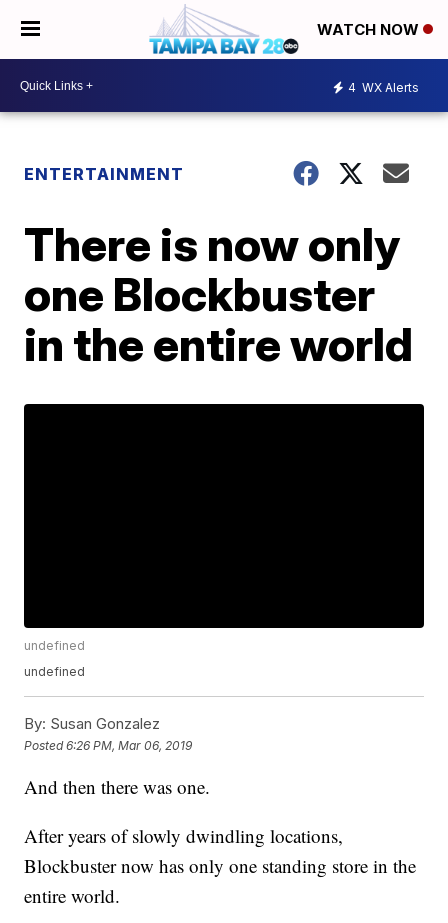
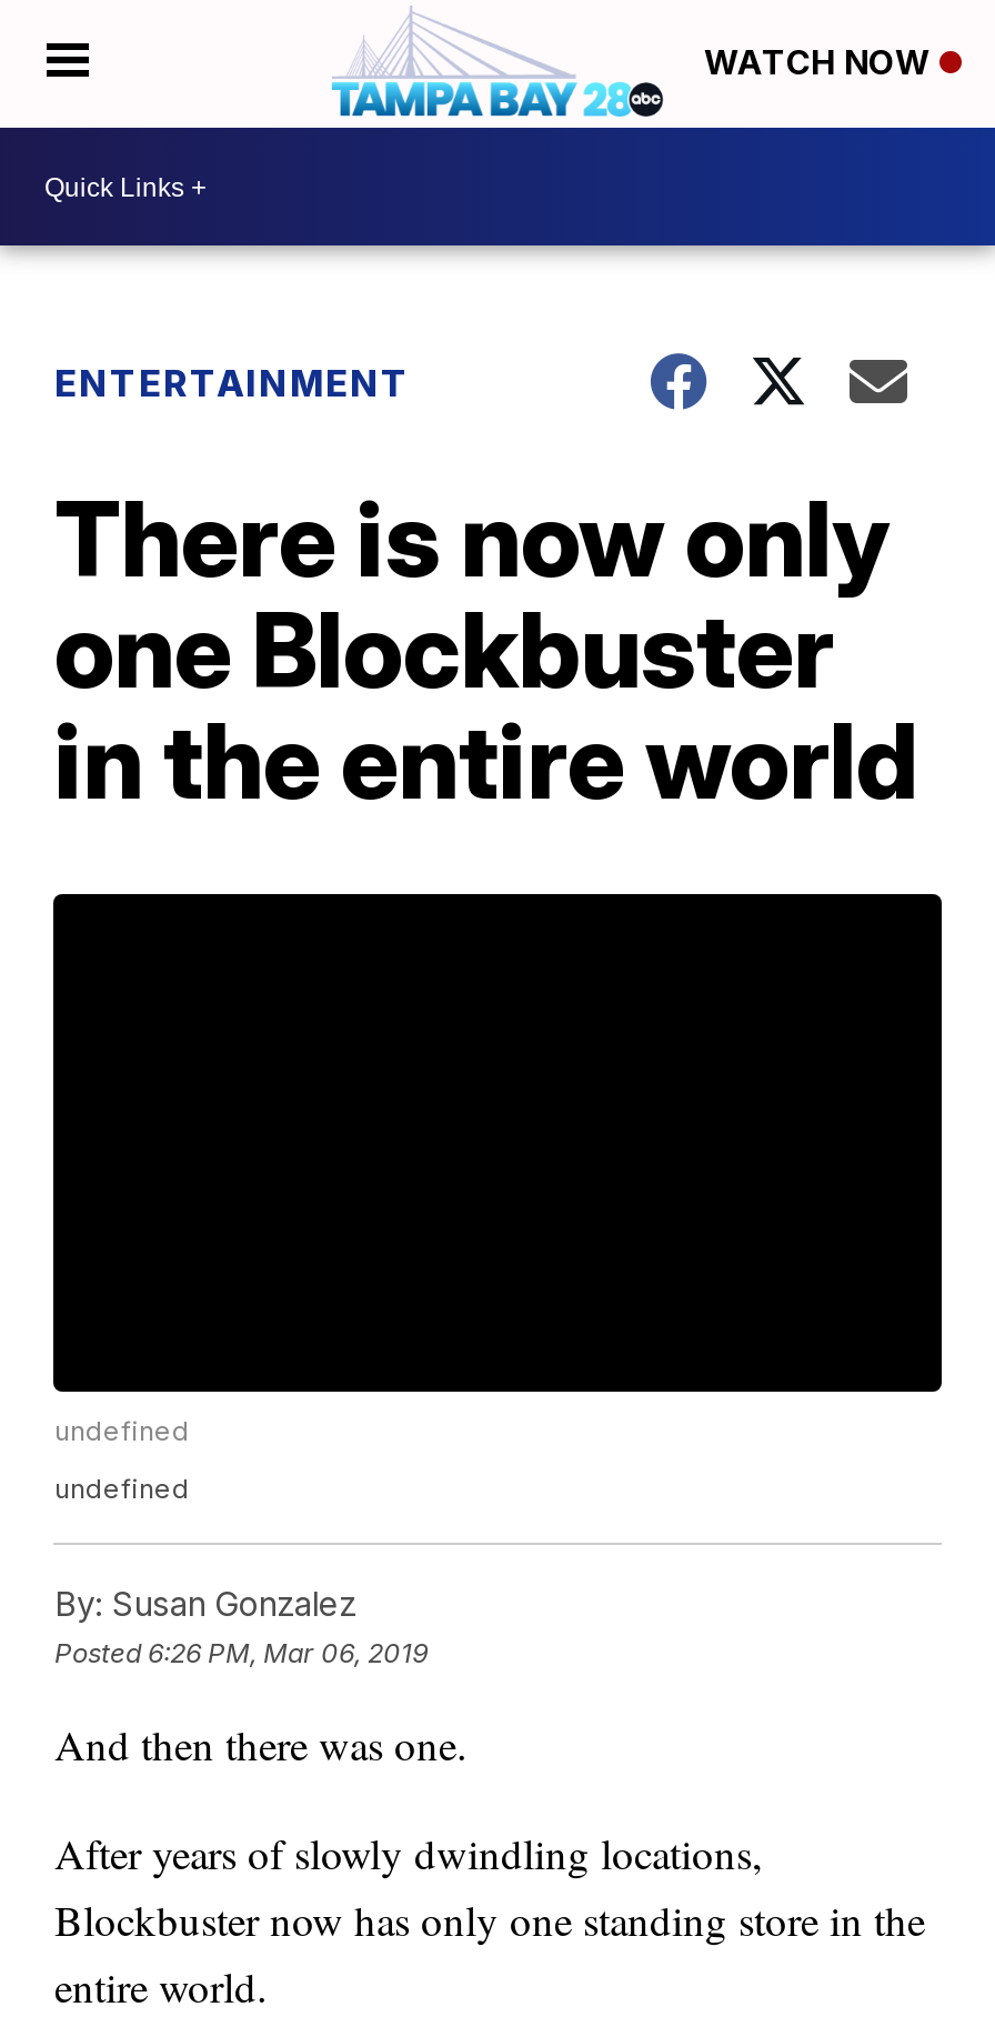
- 4 WX Alerts
